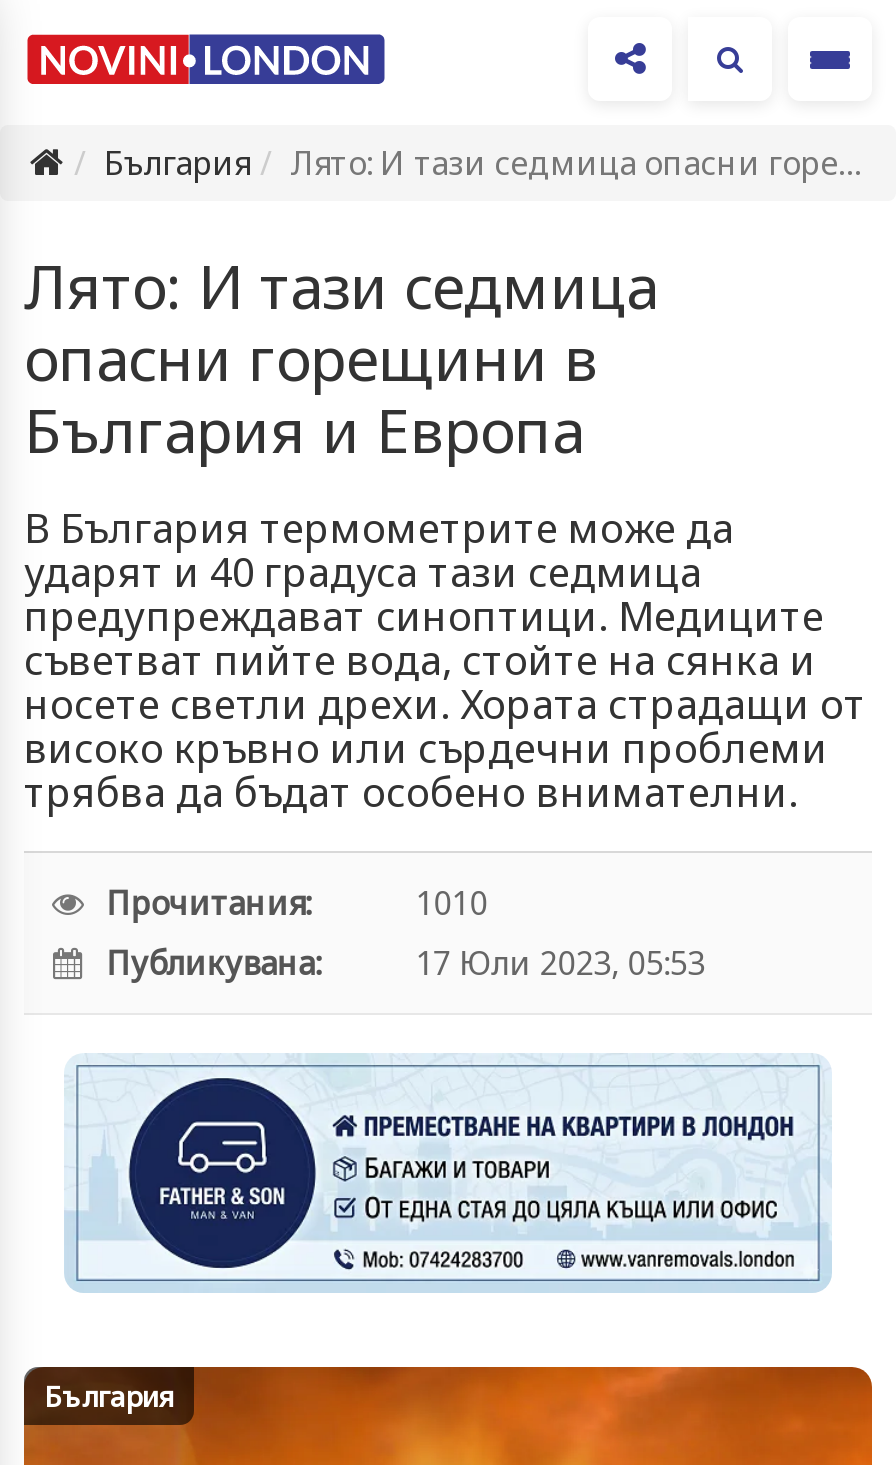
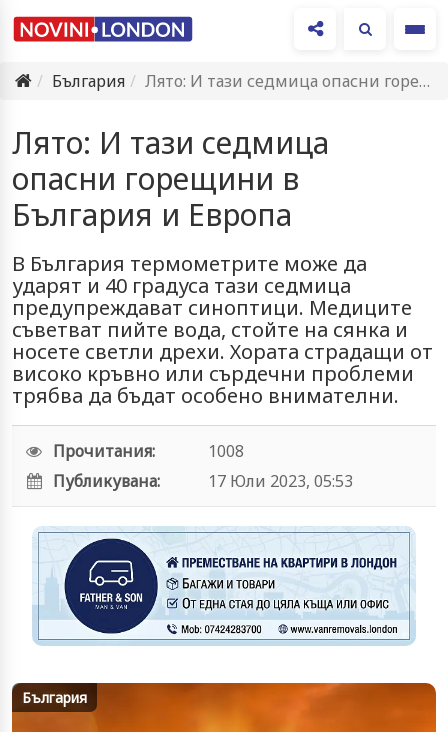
- 1010
+ 1008
